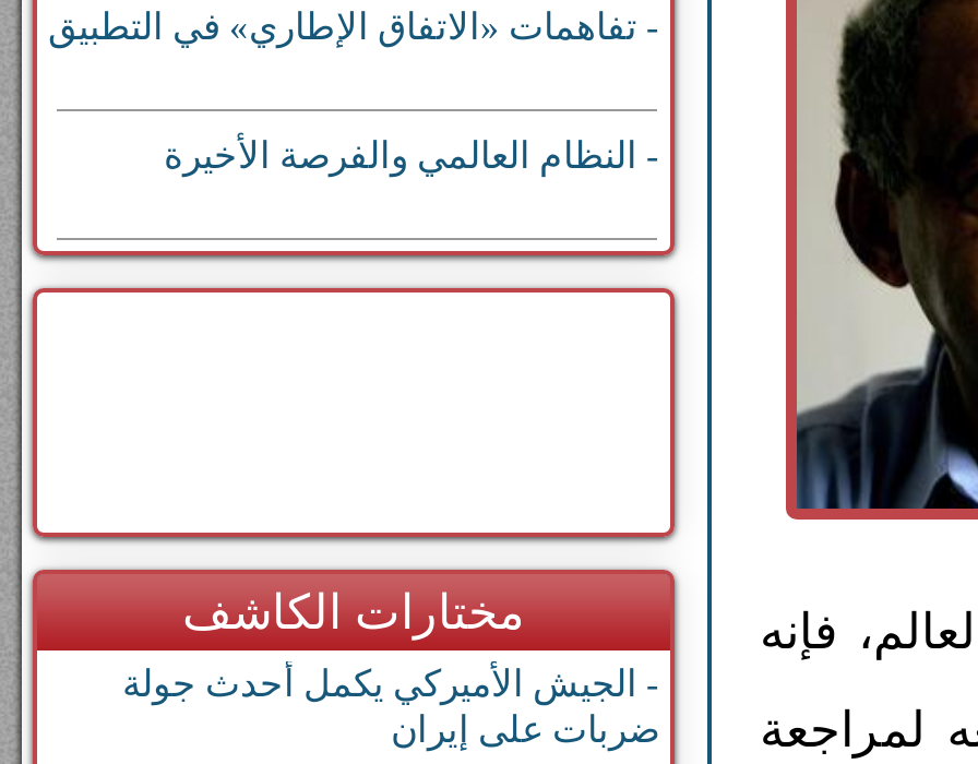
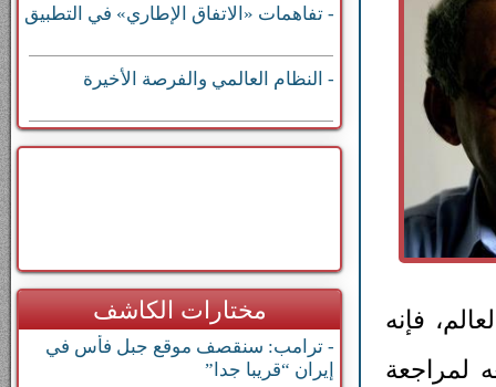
- - الجيش الأميركي يكمل أحدث جولة
- ضربات على إيران
+ - ترامب: سنقصف موقع جبل فأس في
+ إيران “قريبا جدا”
